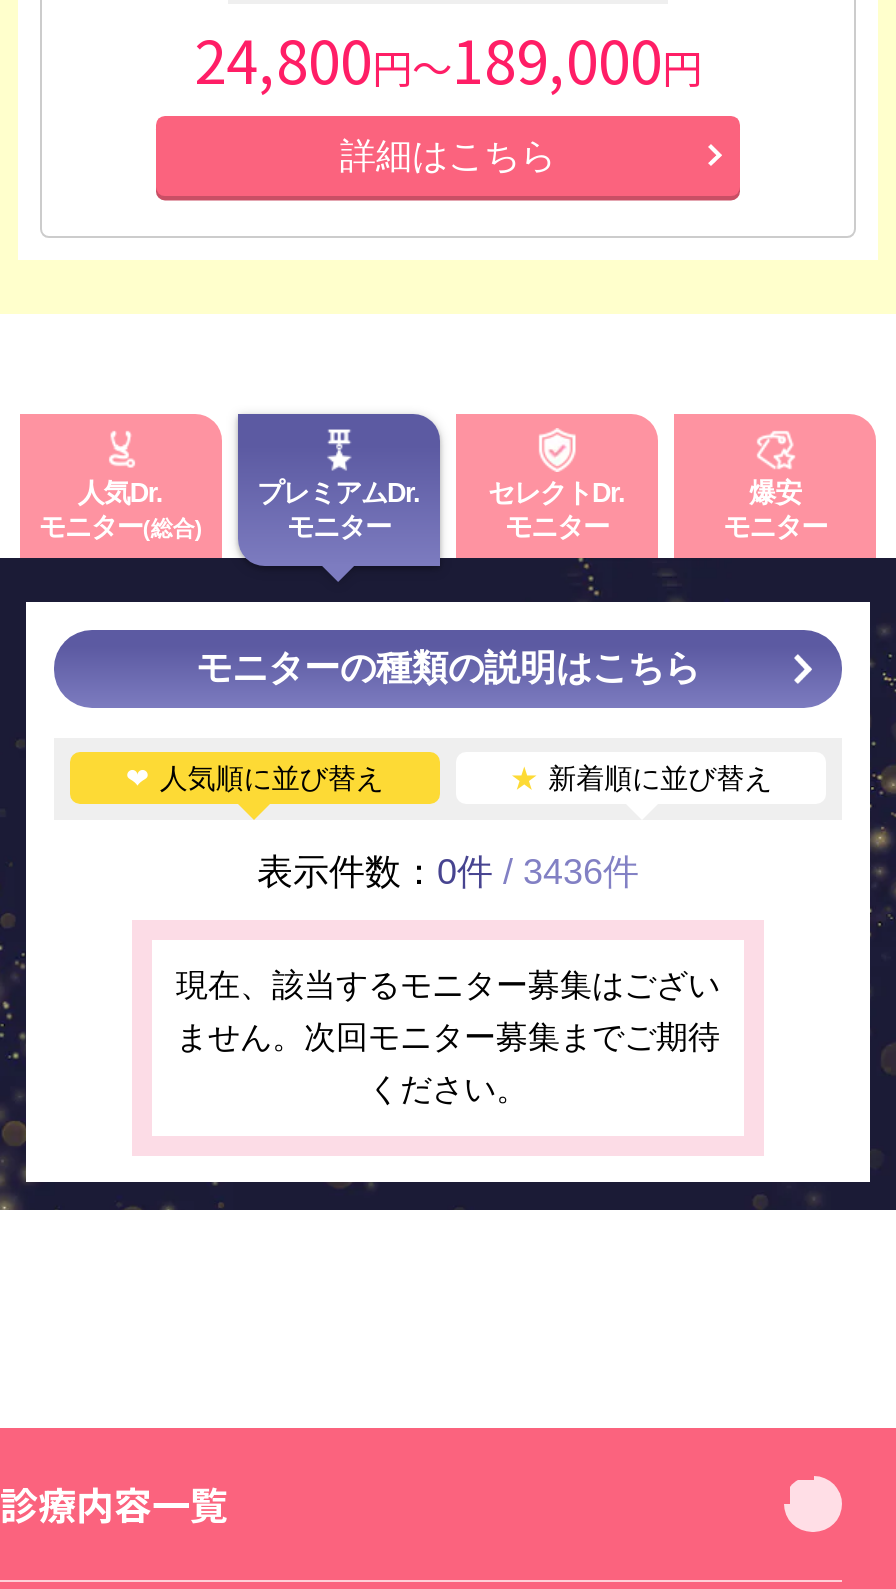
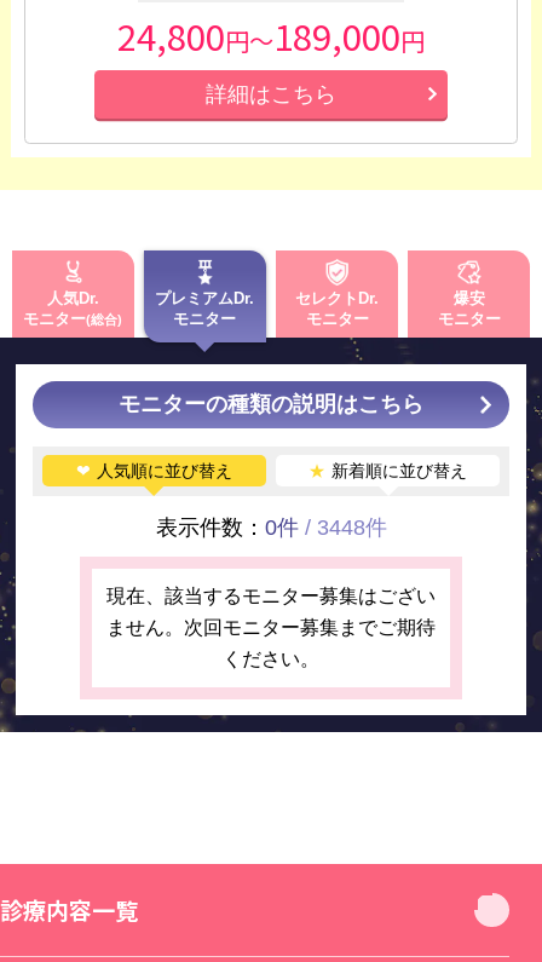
- 表示件数：0件 / 3436件
+ 表示件数：0件 / 3448件
